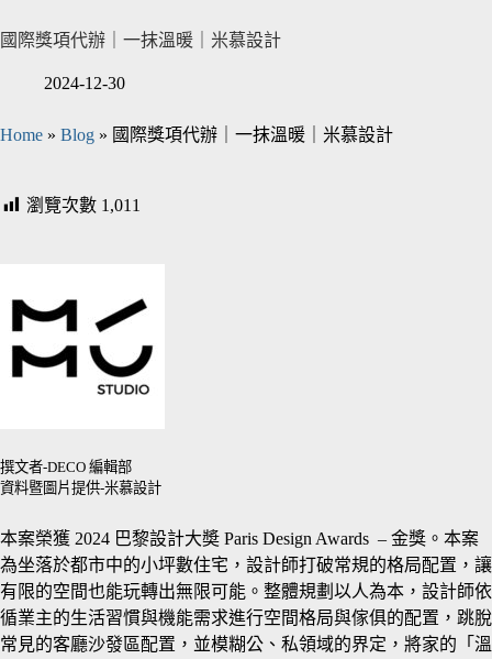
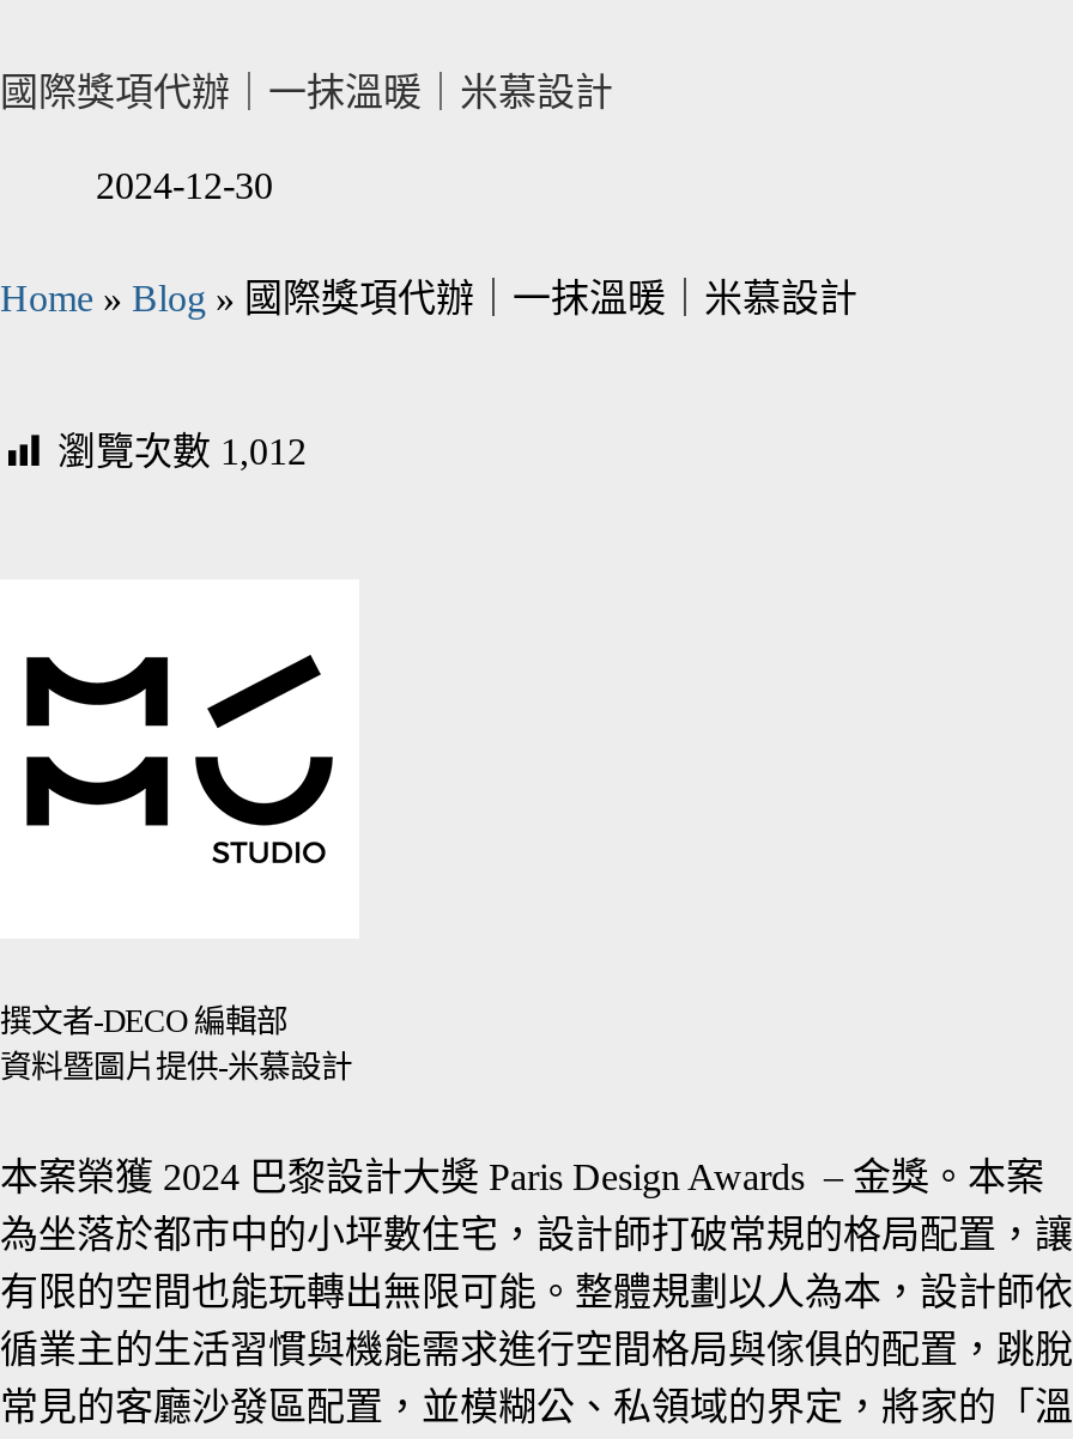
- 瀏覽次數 1,011
+ 瀏覽次數 1,012
